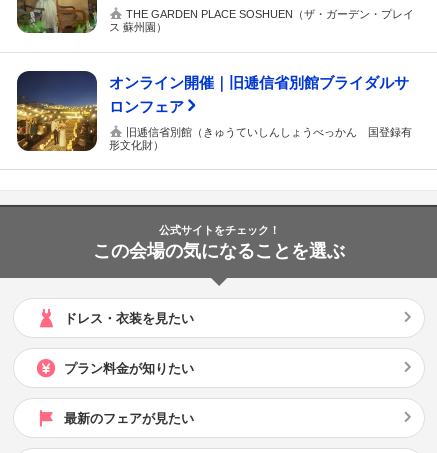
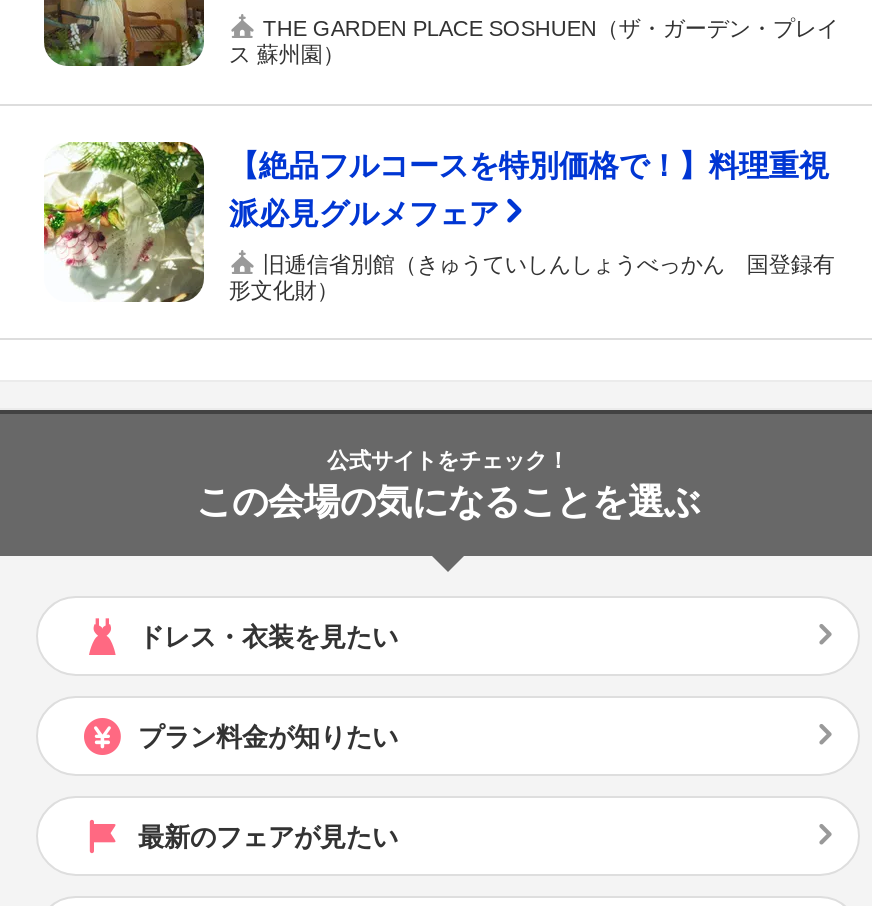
- [image]
- オンライン開催｜旧逓信省別館ブライダルサ
- ロンフェア
+ [image]
+ 【絶品フルコースを特別価格で！】料理重視
+ 派必見グルメフェア
